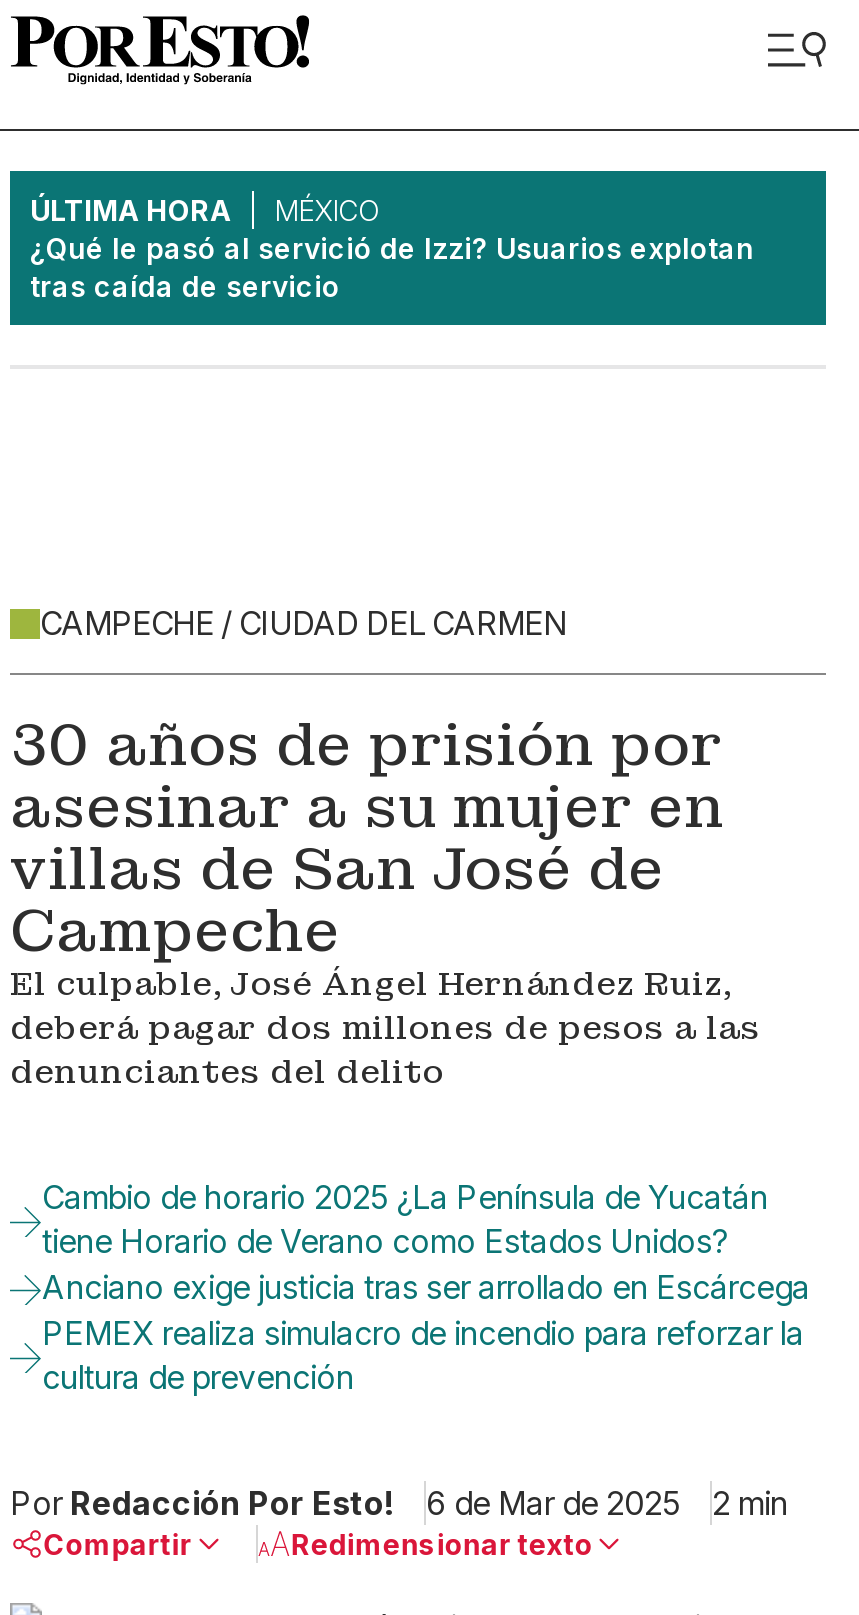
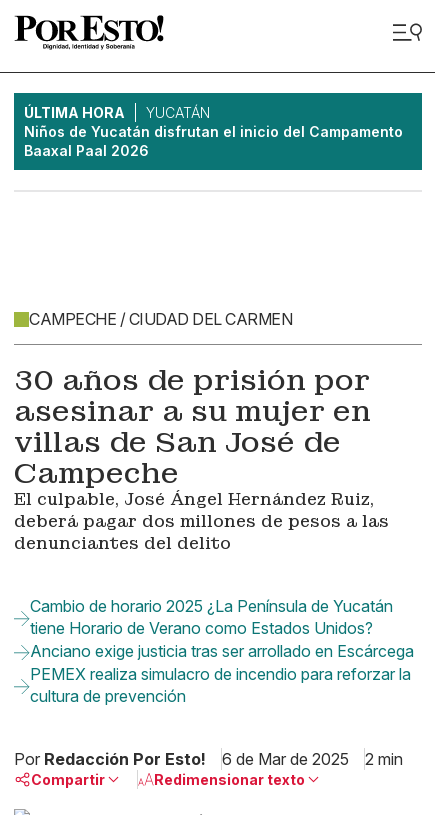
- MÉXICO
- ¿Qué le pasó al servició de Izzi? Usuarios explotan
- tras caída de servicio
+ YUCATÁN
+ Niños de Yucatán disfrutan el inicio del Campamento
+ Baaxal Paal 2026
